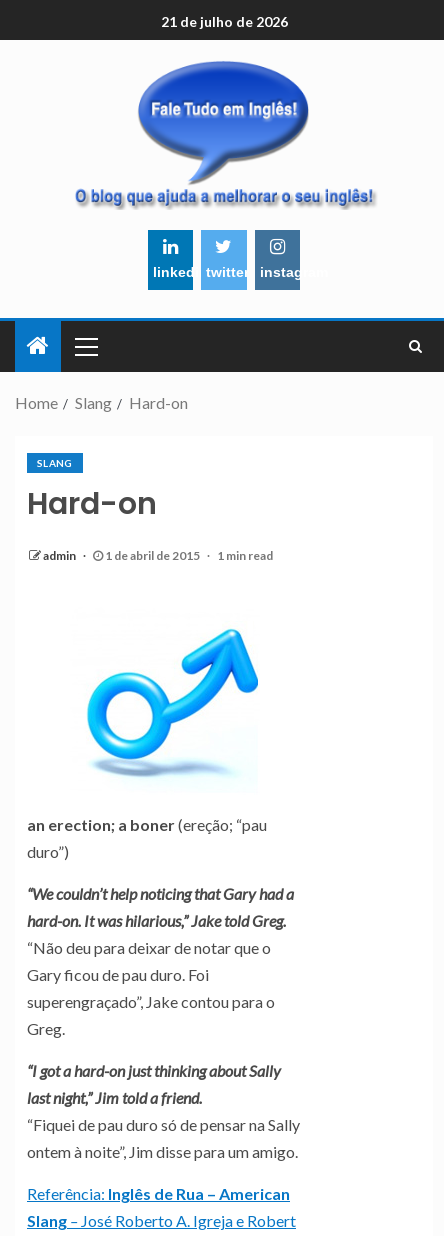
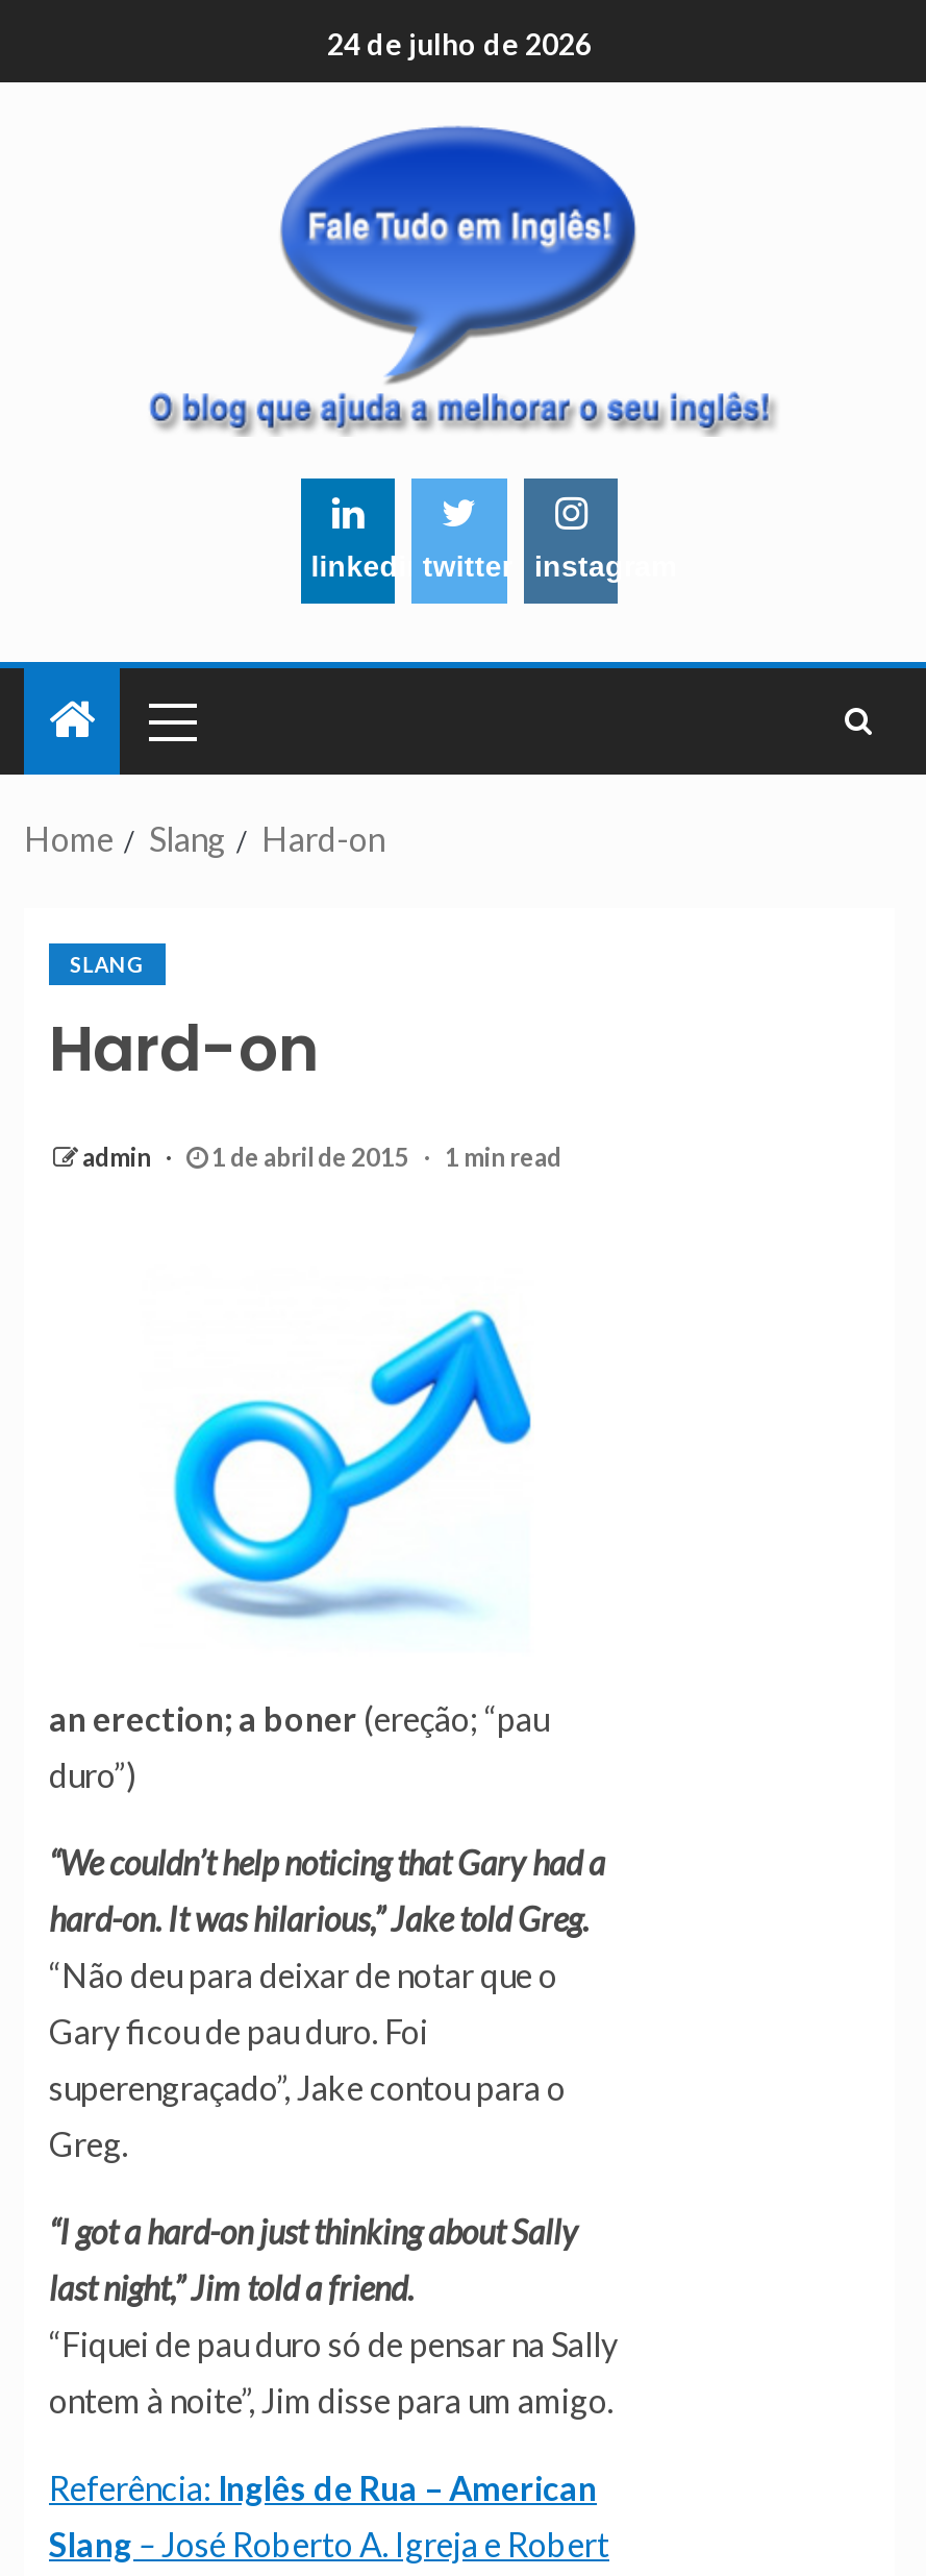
- 21 de julho de 2026
+ 24 de julho de 2026
